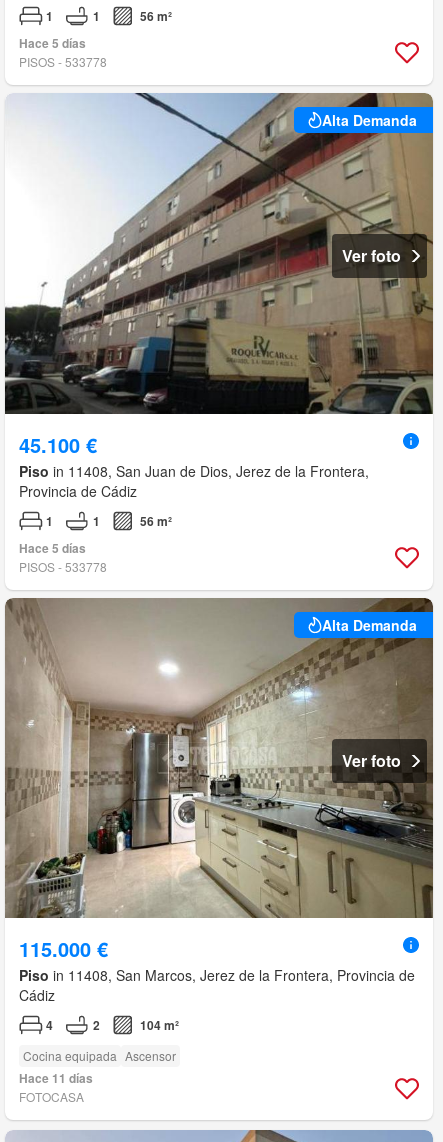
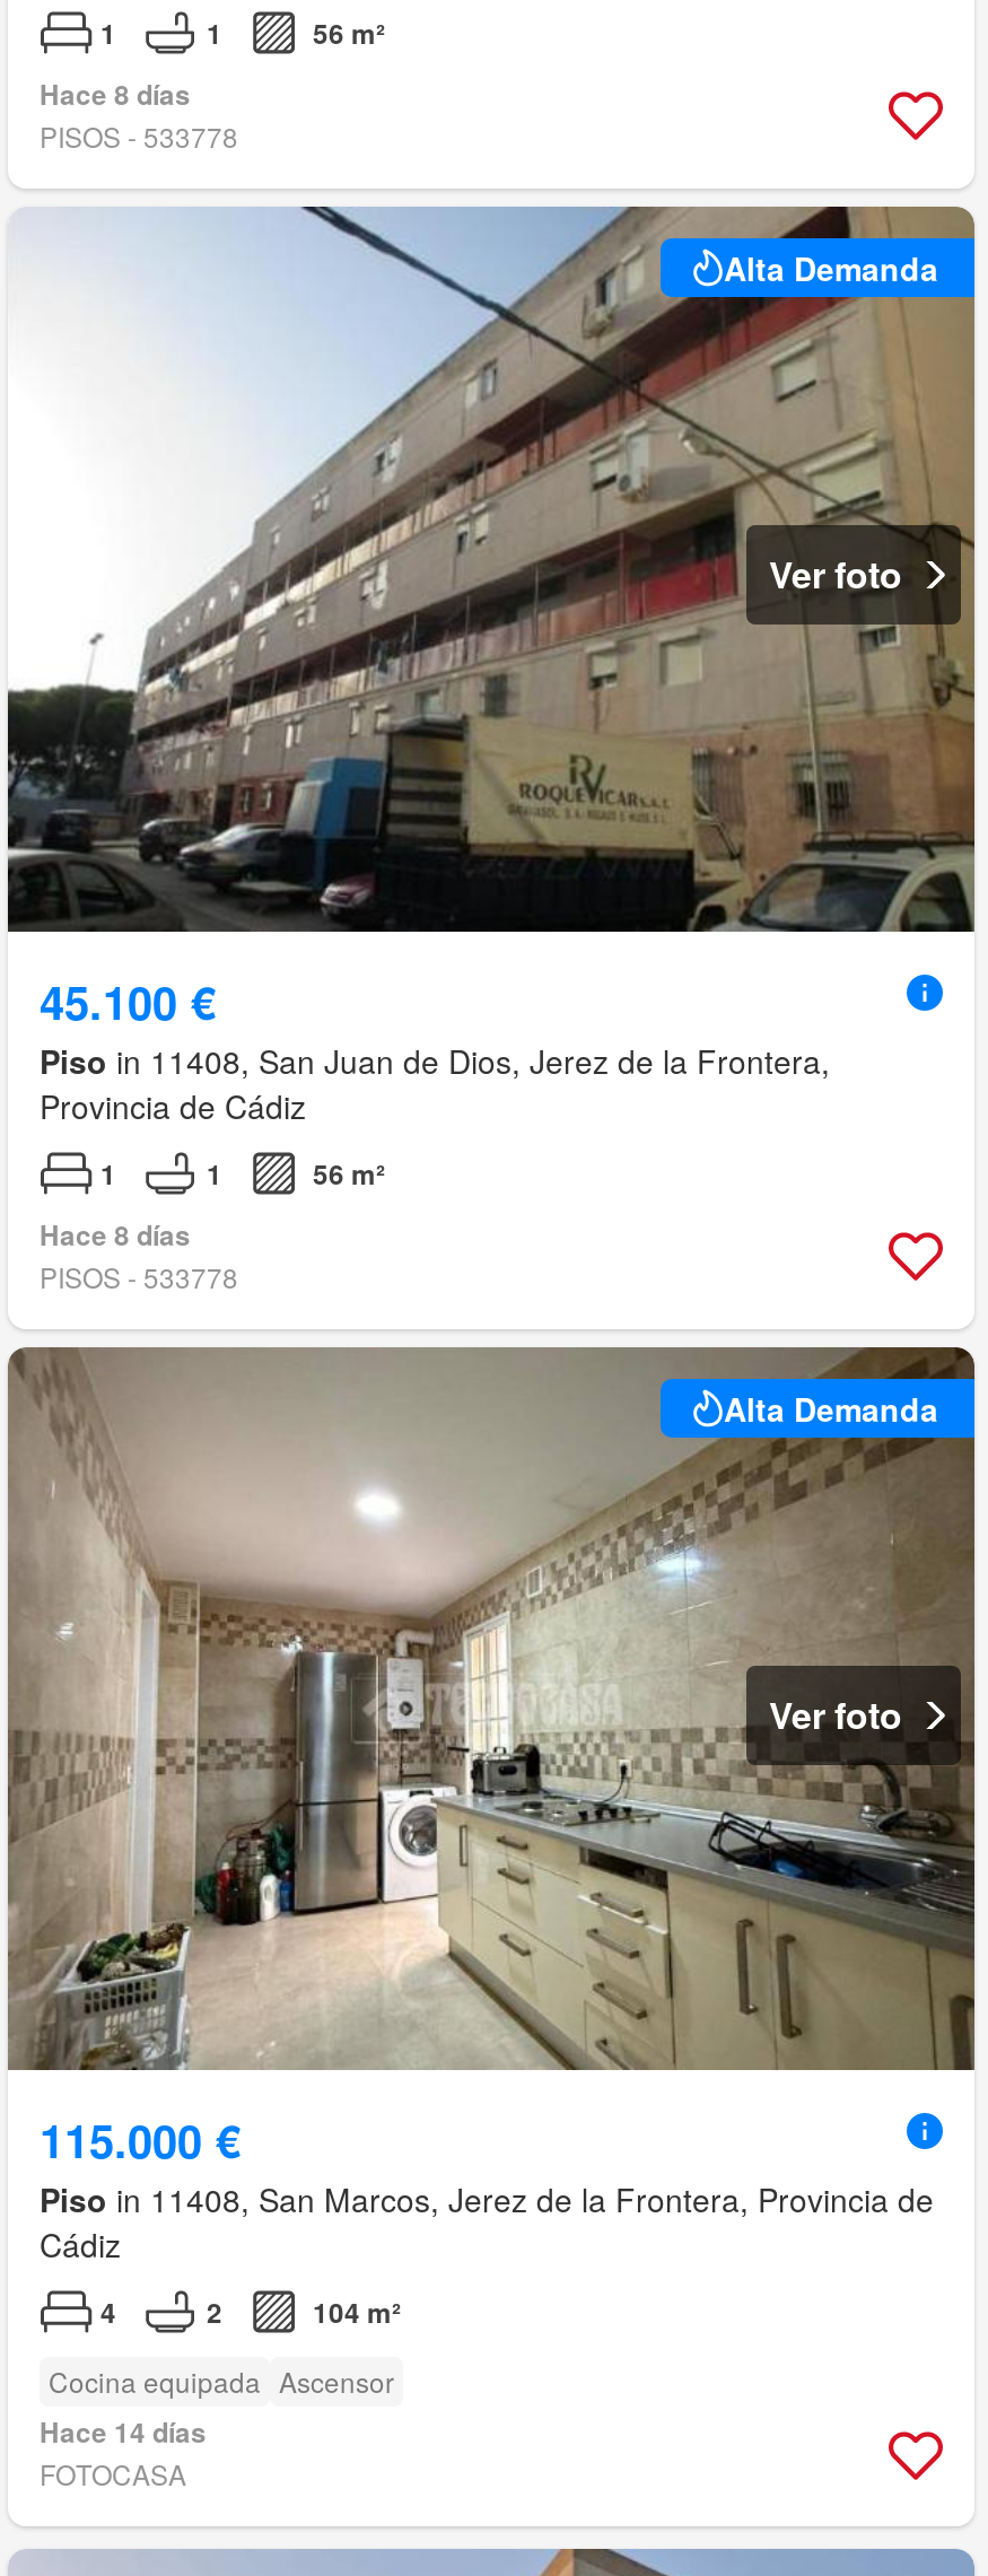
- Hace 5 días
+ Hace 8 días

- Hace 5 días
+ Hace 8 días

- Hace 11 días
+ Hace 14 días
